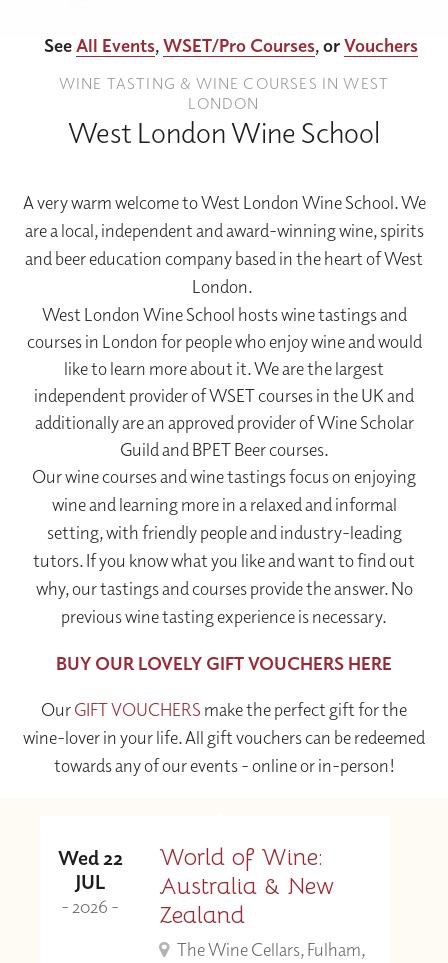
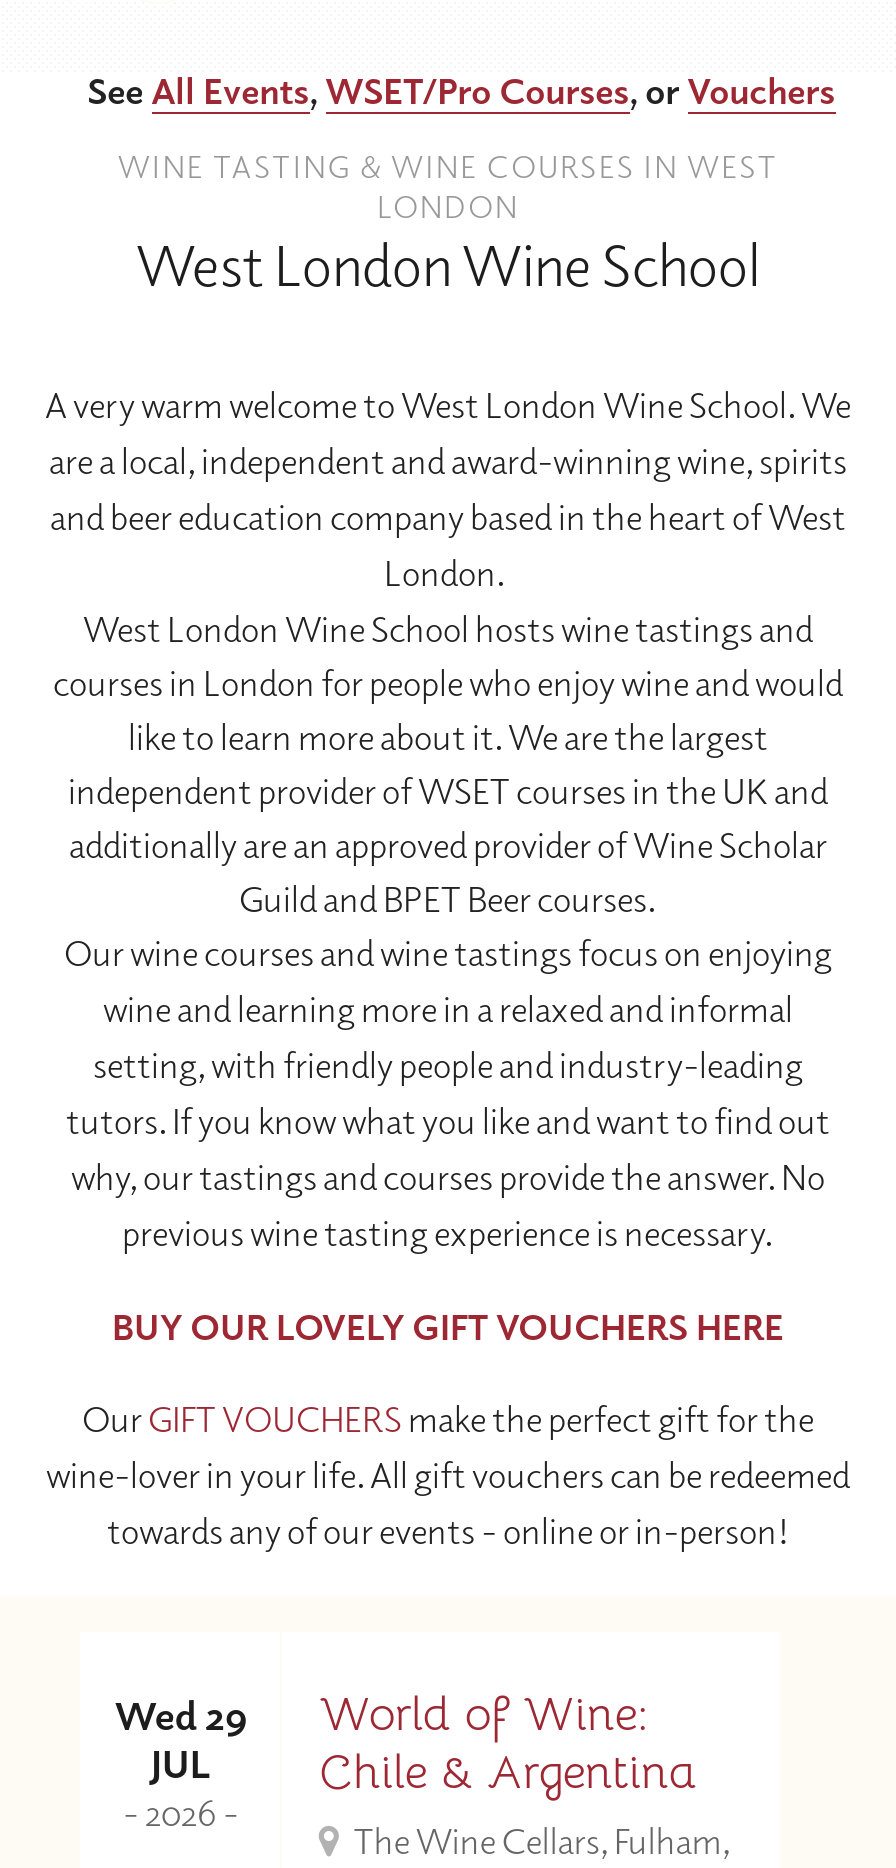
- Wed 22 World of Wine:
+ Wed 29 World of Wine:

- Australia & New
- Zealand
+ Chile & Argentina
